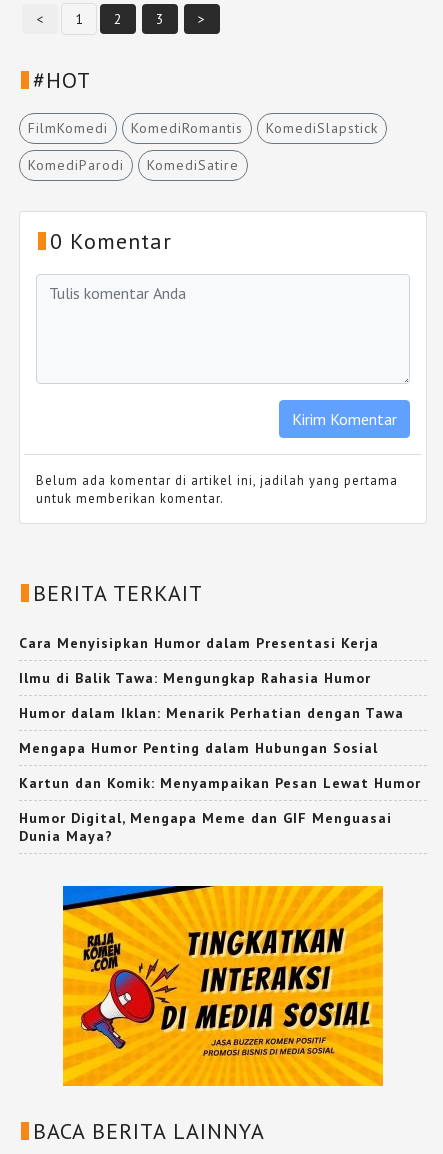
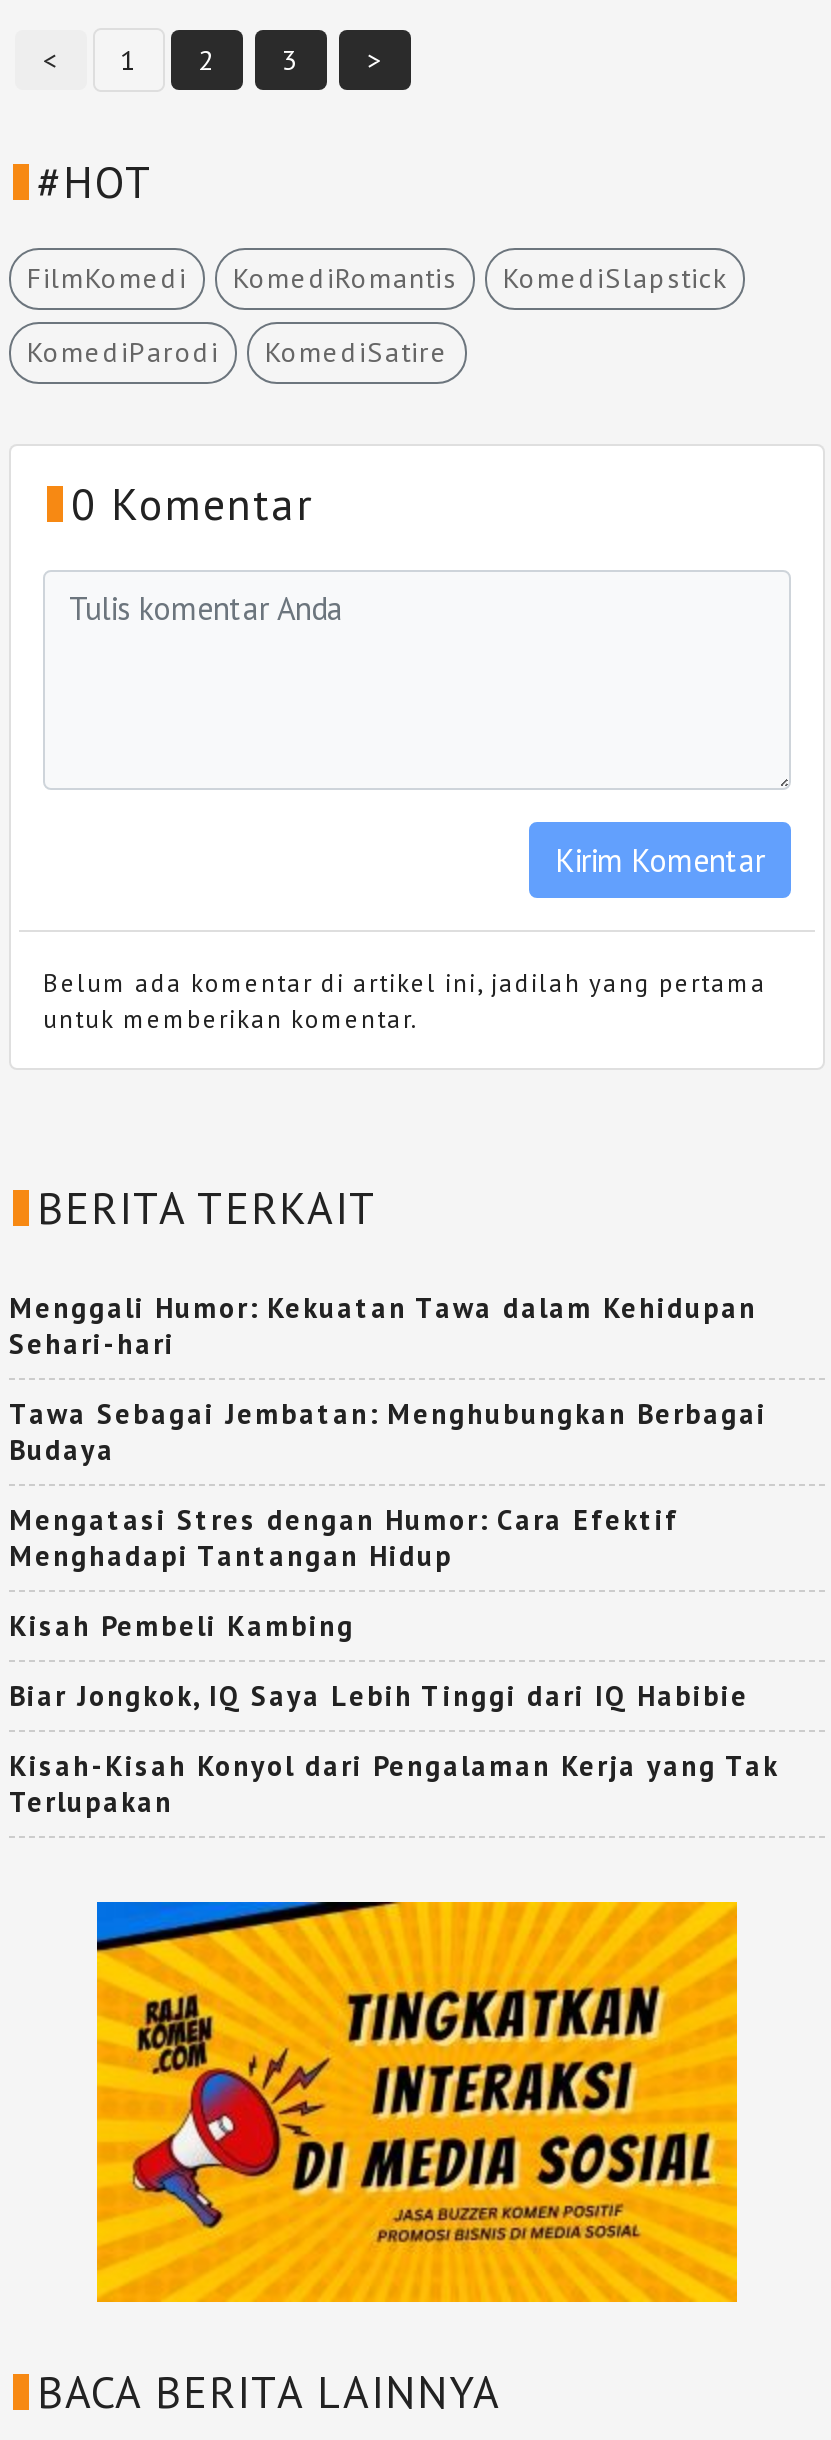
- Cara Menyisipkan Humor dalam Presentasi Kerja
+ Menggali Humor: Kekuatan Tawa dalam Kehidupan
+ Sehari-hari

- Ilmu di Balik Tawa: Mengungkap Rahasia Humor
+ Tawa Sebagai Jembatan: Menghubungkan Berbagai
+ Budaya

- Humor dalam Iklan: Menarik Perhatian dengan Tawa
+ Mengatasi Stres dengan Humor: Cara Efektif
+ Menghadapi Tantangan Hidup

- Mengapa Humor Penting dalam Hubungan Sosial
+ Kisah Pembeli Kambing

- Kartun dan Komik: Menyampaikan Pesan Lewat Humor
+ Biar Jongkok, IQ Saya Lebih Tinggi dari IQ Habibie

- Humor Digital, Mengapa Meme dan GIF Menguasai
- Dunia Maya?
+ Kisah-Kisah Konyol dari Pengalaman Kerja yang Tak
+ Terlupakan
